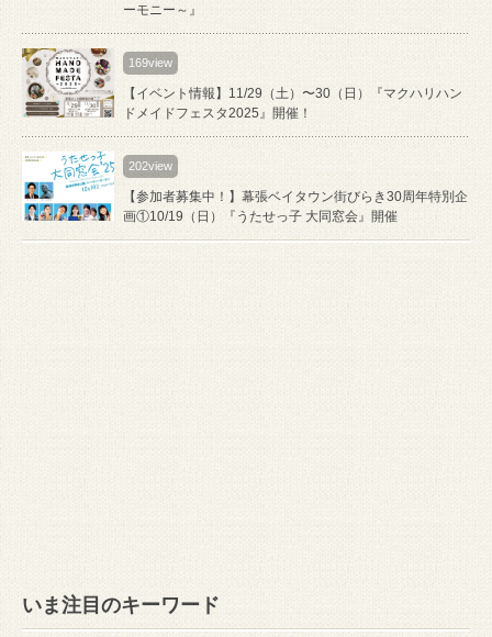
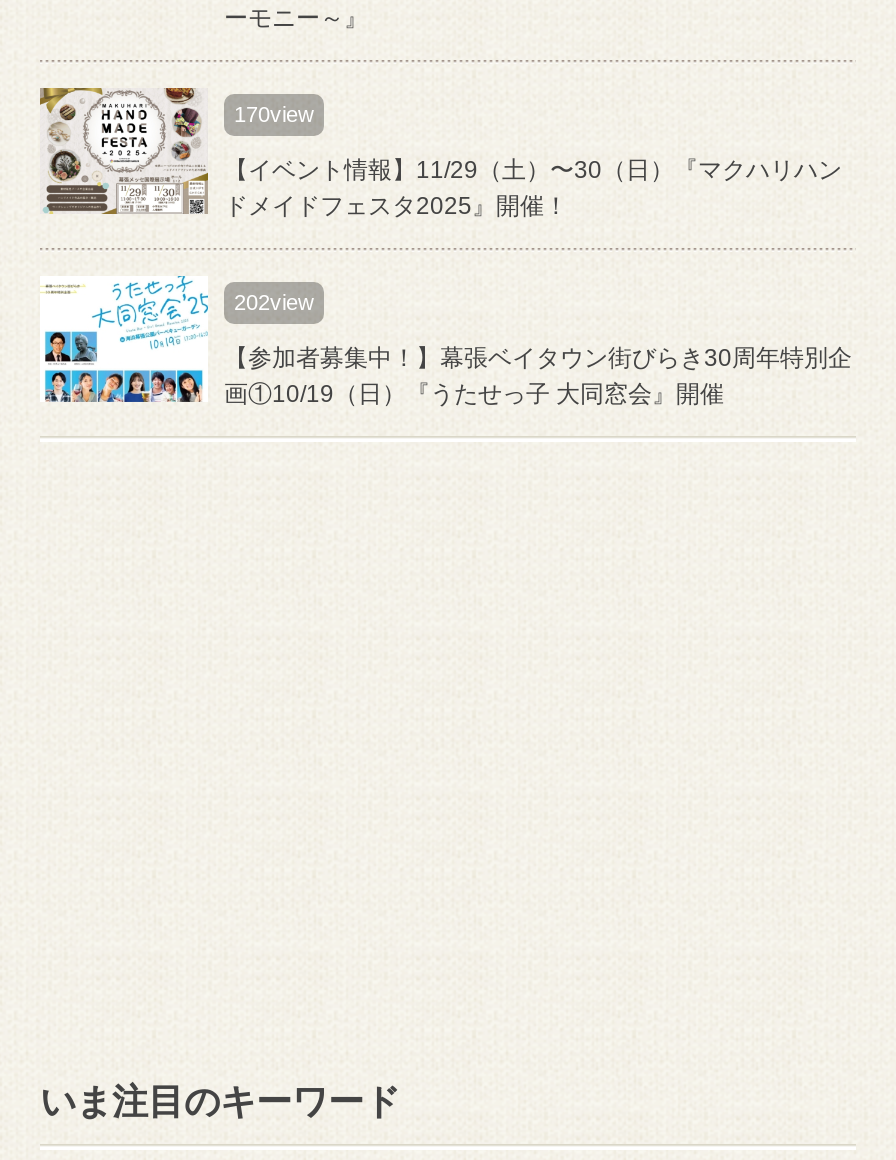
- 169view
+ 170view
